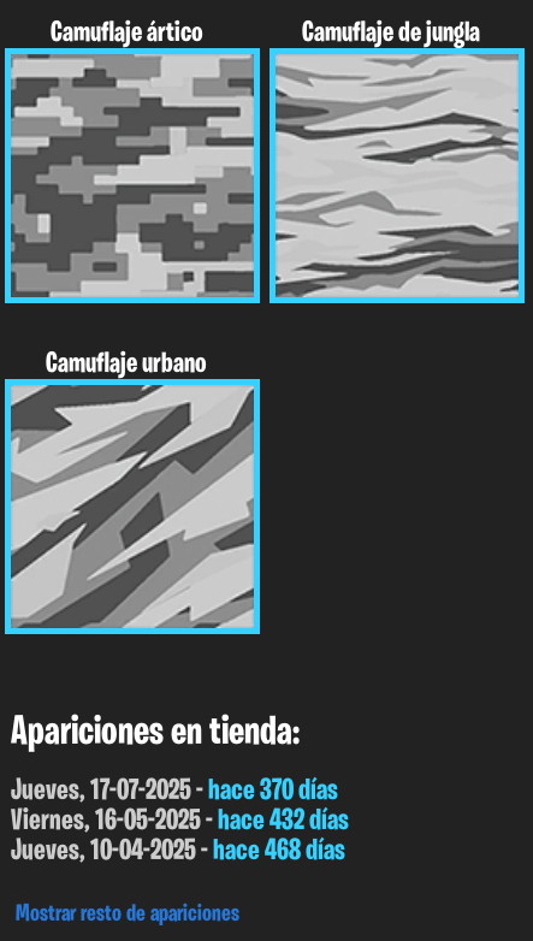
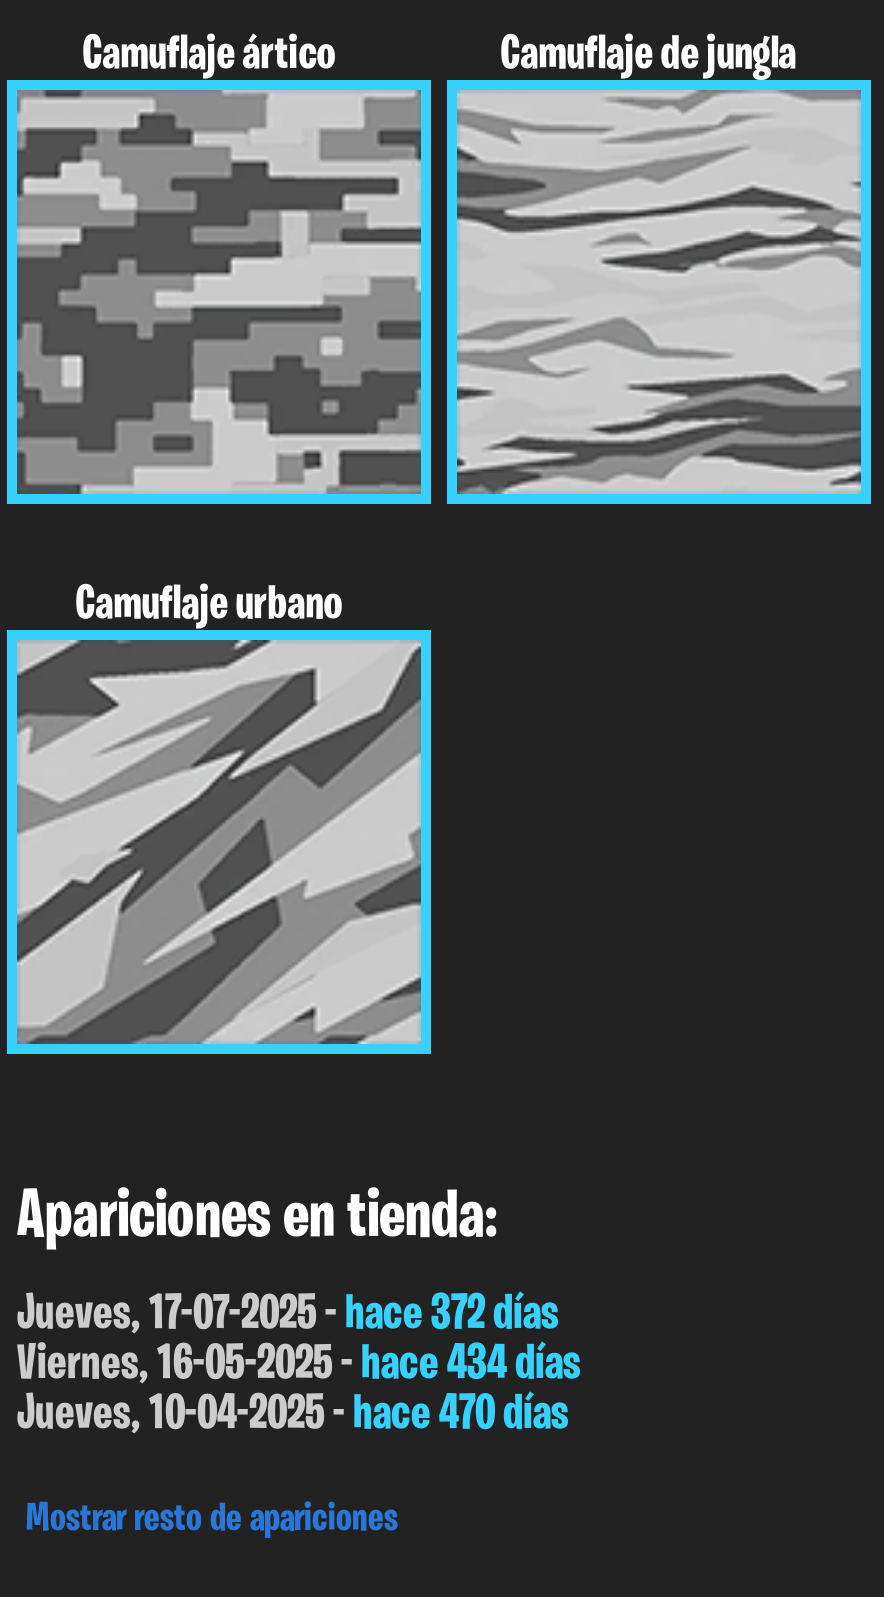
- Jueves, 17-07-2025 - hace 370 días
+ Jueves, 17-07-2025 - hace 372 días

- Viernes, 16-05-2025 - hace 432 días
+ Viernes, 16-05-2025 - hace 434 días

- Jueves, 10-04-2025 - hace 468 días
+ Jueves, 10-04-2025 - hace 470 días
